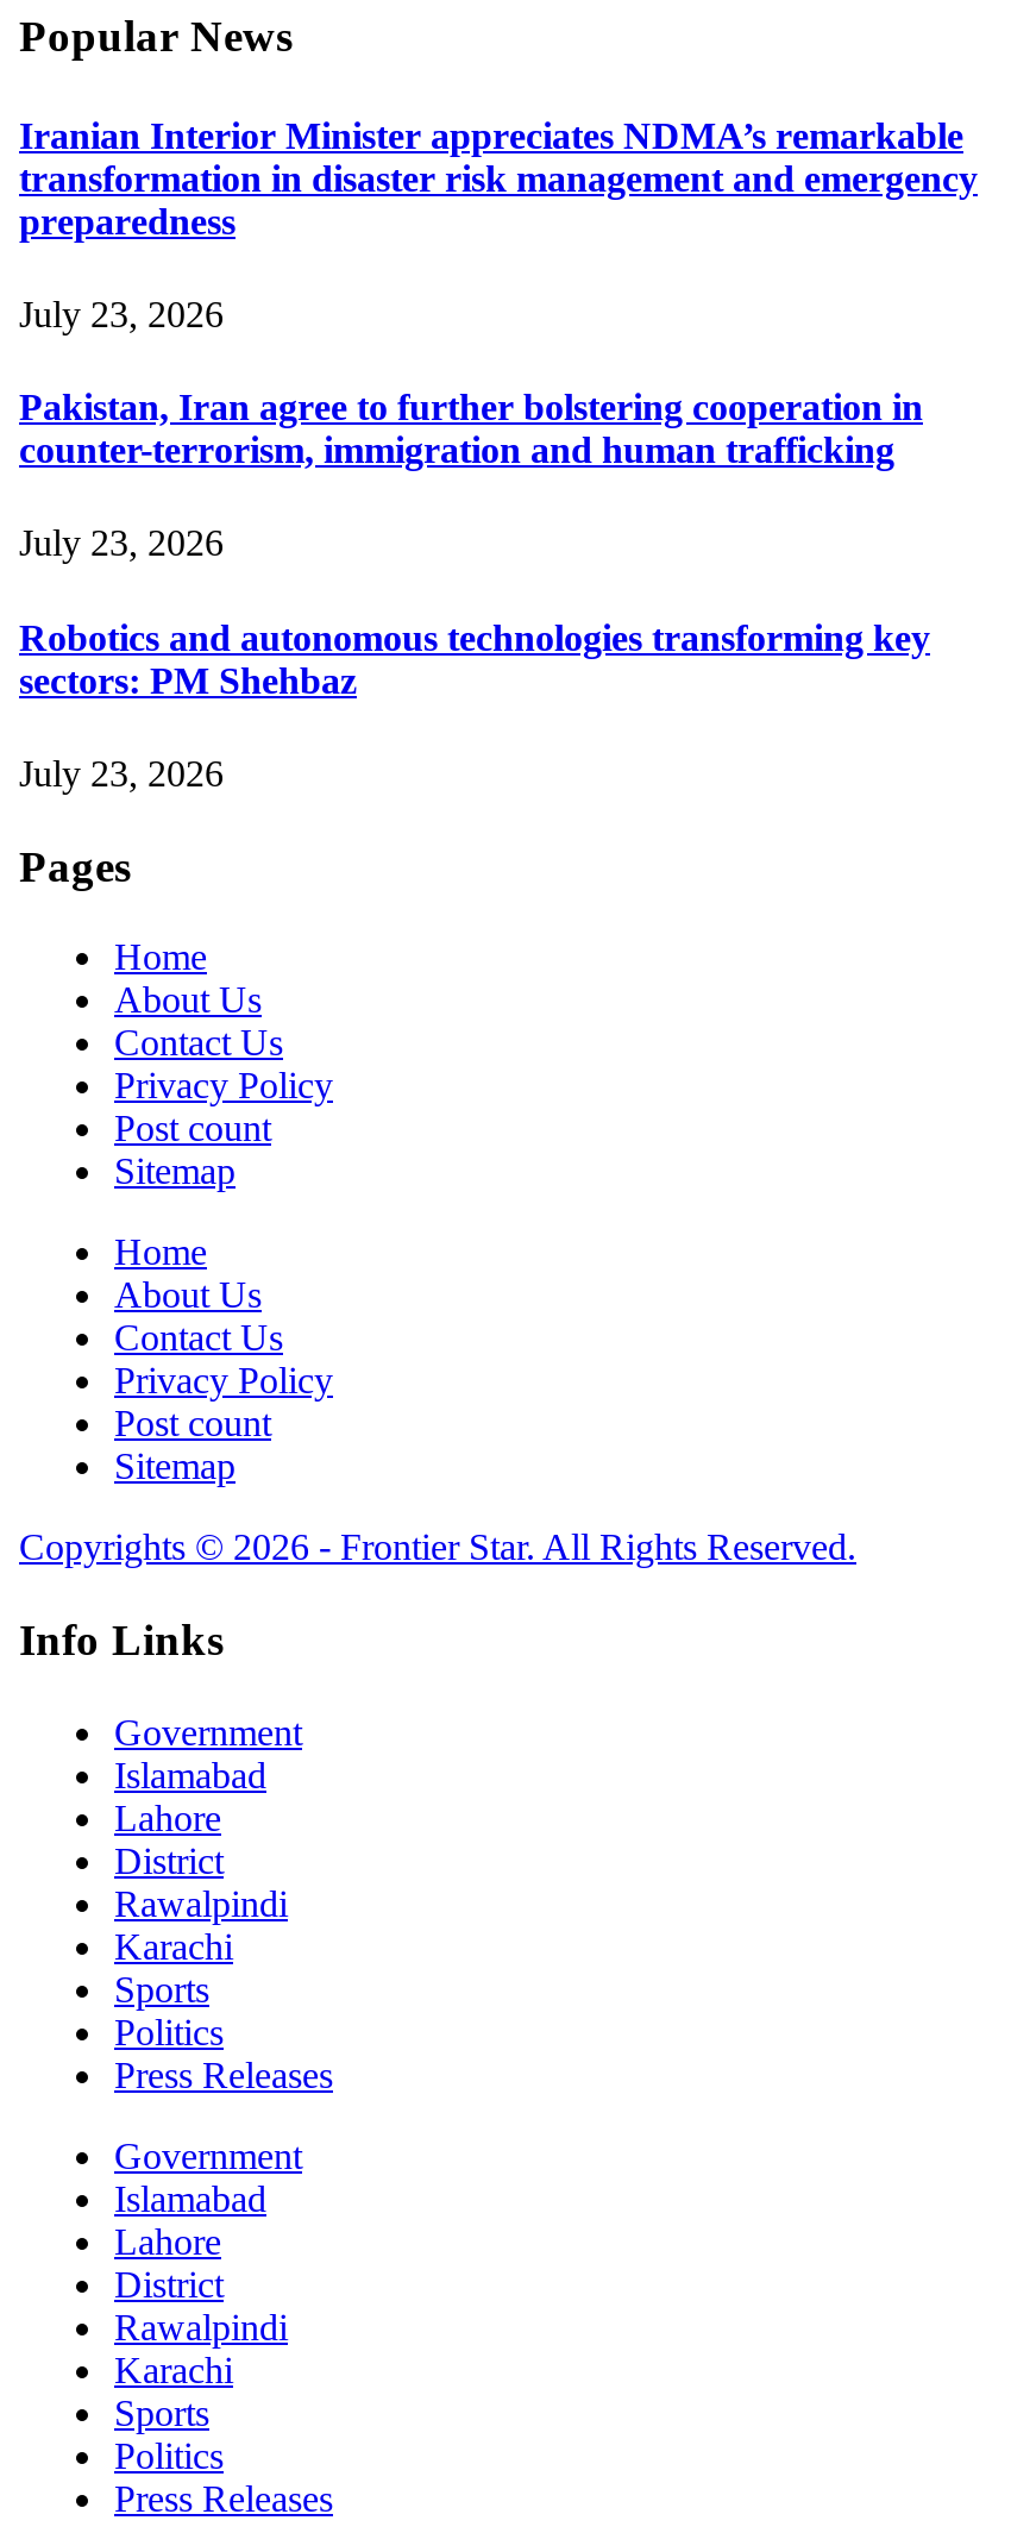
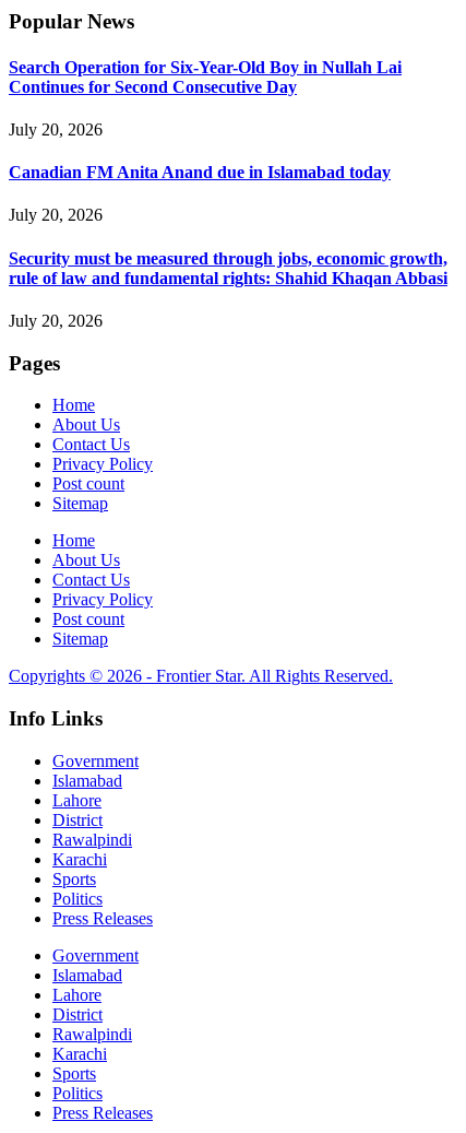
- Iranian Interior Minister appreciates NDMA’s remarkable
- transformation in disaster risk management and emergency
- preparedness
+ Search Operation for Six-Year-Old Boy in Nullah Lai
+ Continues for Second Consecutive Day

- July 23, 2026
+ July 20, 2026

- Pakistan, Iran agree to further bolstering cooperation in
- counter-terrorism, immigration and human trafficking
+ Canadian FM Anita Anand due in Islamabad today

- July 23, 2026
+ July 20, 2026

- Robotics and autonomous technologies transforming key
- sectors: PM Shehbaz
+ Security must be measured through jobs, economic growth,
+ rule of law and fundamental rights: Shahid Khaqan Abbasi

- July 23, 2026
+ July 20, 2026
